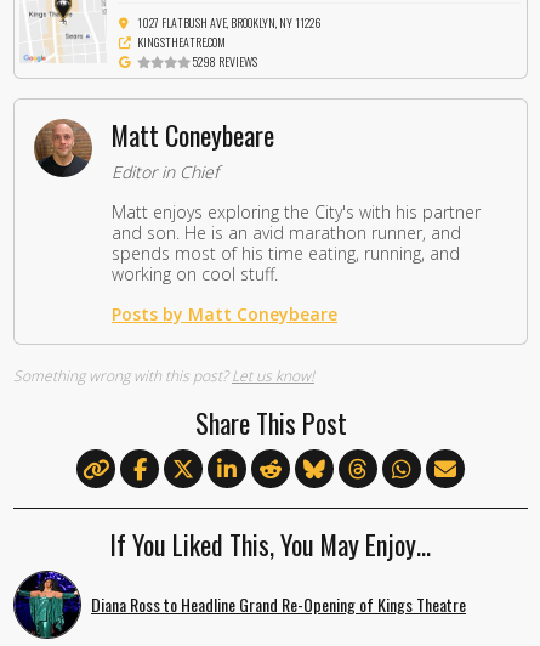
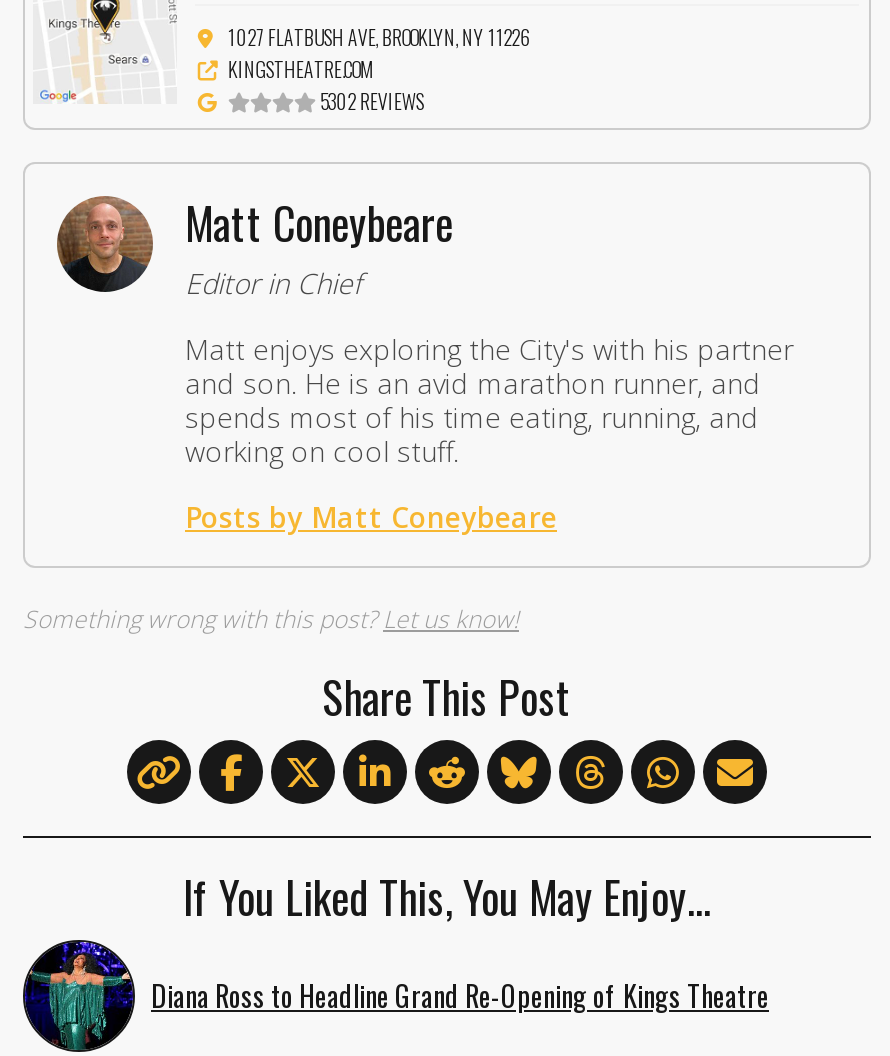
- 5298 REVIEWS
+ 5302 REVIEWS
